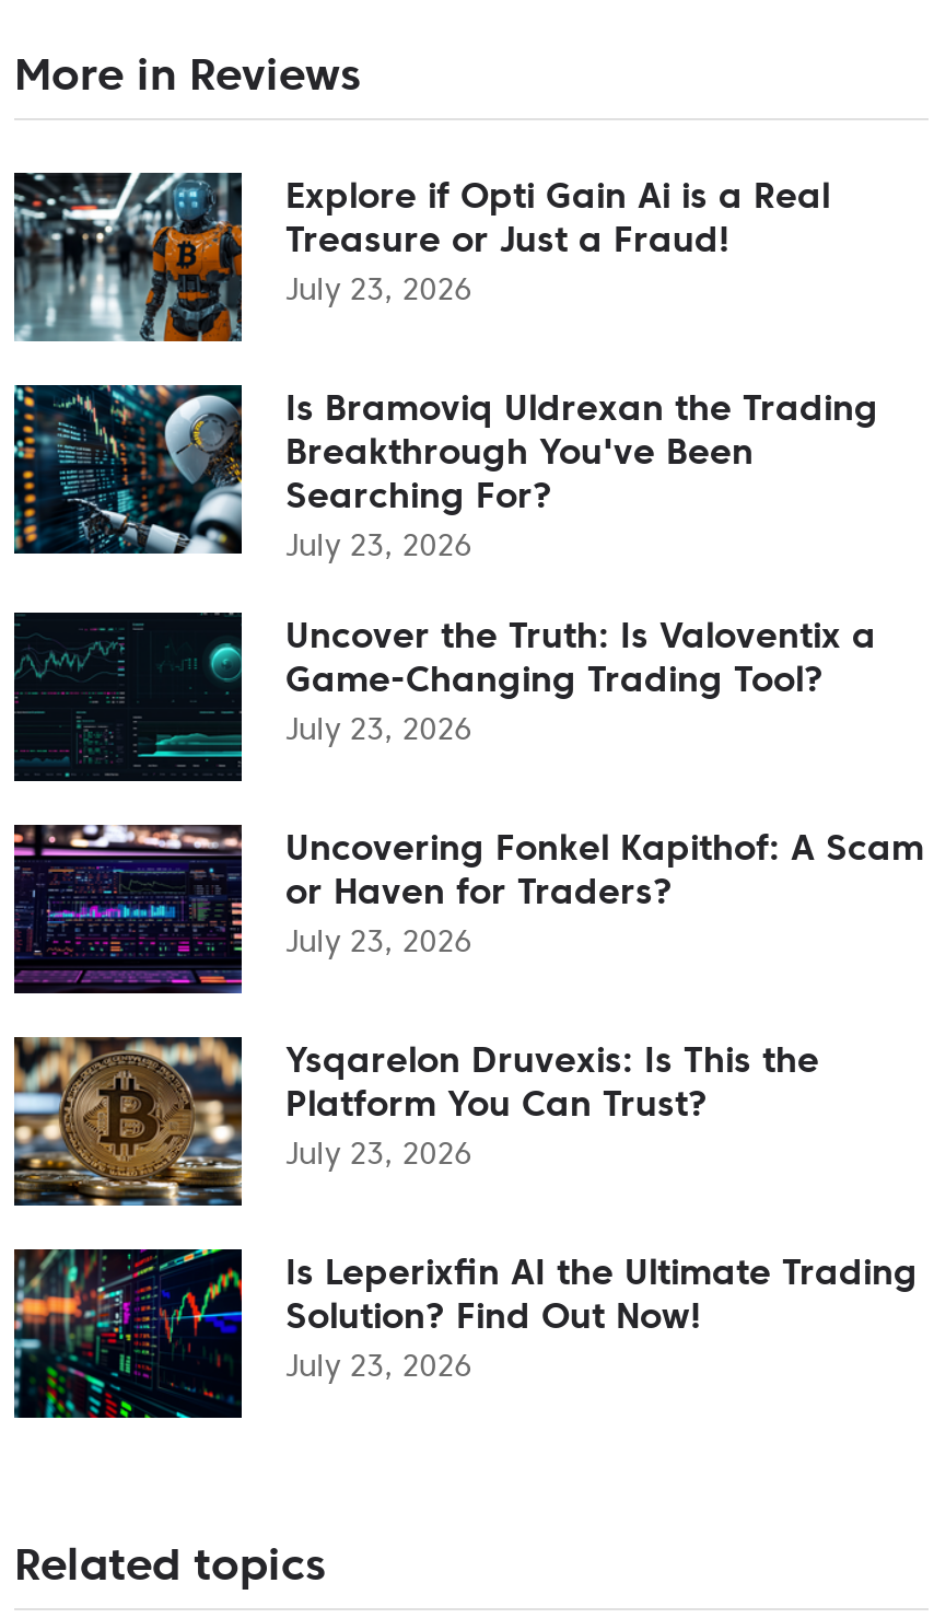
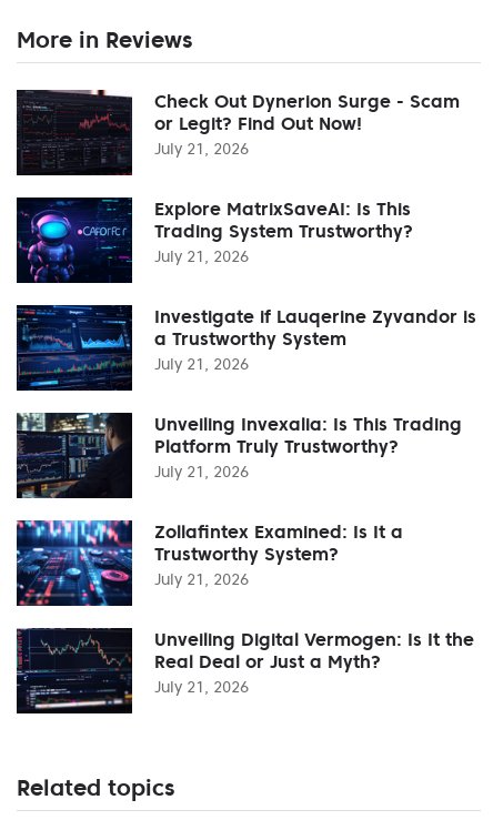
- [image]
- Explore if Opti Gain Ai is a Real
- Treasure or Just a Fraud!
- July 23, 2026
+ [image]
+ Check Out Dynerion Surge - Scam
+ or Legit? Find Out Now!
+ July 21, 2026

- [image]
- Is Bramoviq Uldrexan the Trading
- Breakthrough You've Been
- Searching For?
- July 23, 2026
+ [image]
+ Explore MatrixSaveAI: Is This
+ Trading System Trustworthy?
+ July 21, 2026

- [image]
- Uncover the Truth: Is Valoventix a
- Game-Changing Trading Tool?
- July 23, 2026
+ [image]
+ Investigate if Lauqerine Zyvandor is
+ a Trustworthy System
+ July 21, 2026

- [image]
- Uncovering Fonkel Kapithof: A Scam
- or Haven for Traders?
- July 23, 2026
+ [image]
+ Unveiling Invexalia: Is This Trading
+ Platform Truly Trustworthy?
+ July 21, 2026

- [image]
- Ysqarelon Druvexis: Is This the
- Platform You Can Trust?
- July 23, 2026
+ [image]
+ Zollafintex Examined: Is It a
+ Trustworthy System?
+ July 21, 2026

- [image]
- Is Leperixfin AI the Ultimate Trading
- Solution? Find Out Now!
- July 23, 2026
+ [image]
+ Unveiling Digital Vermogen: Is It the
+ Real Deal or Just a Myth?
+ July 21, 2026
